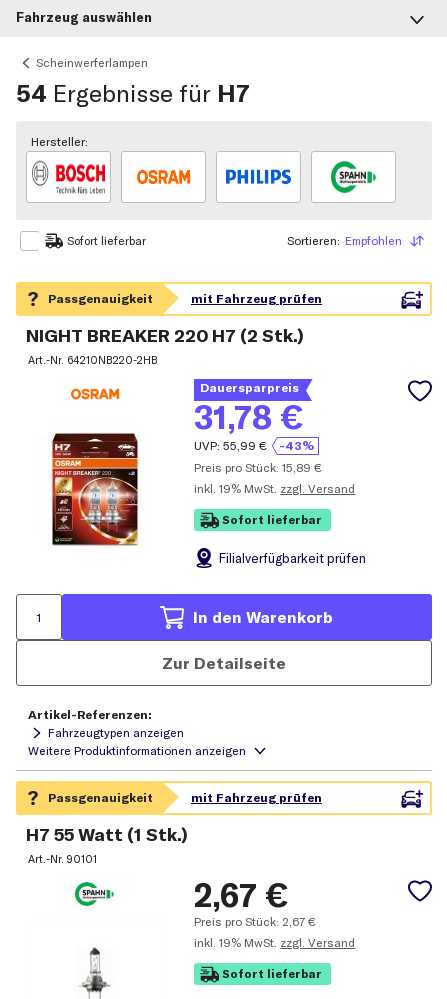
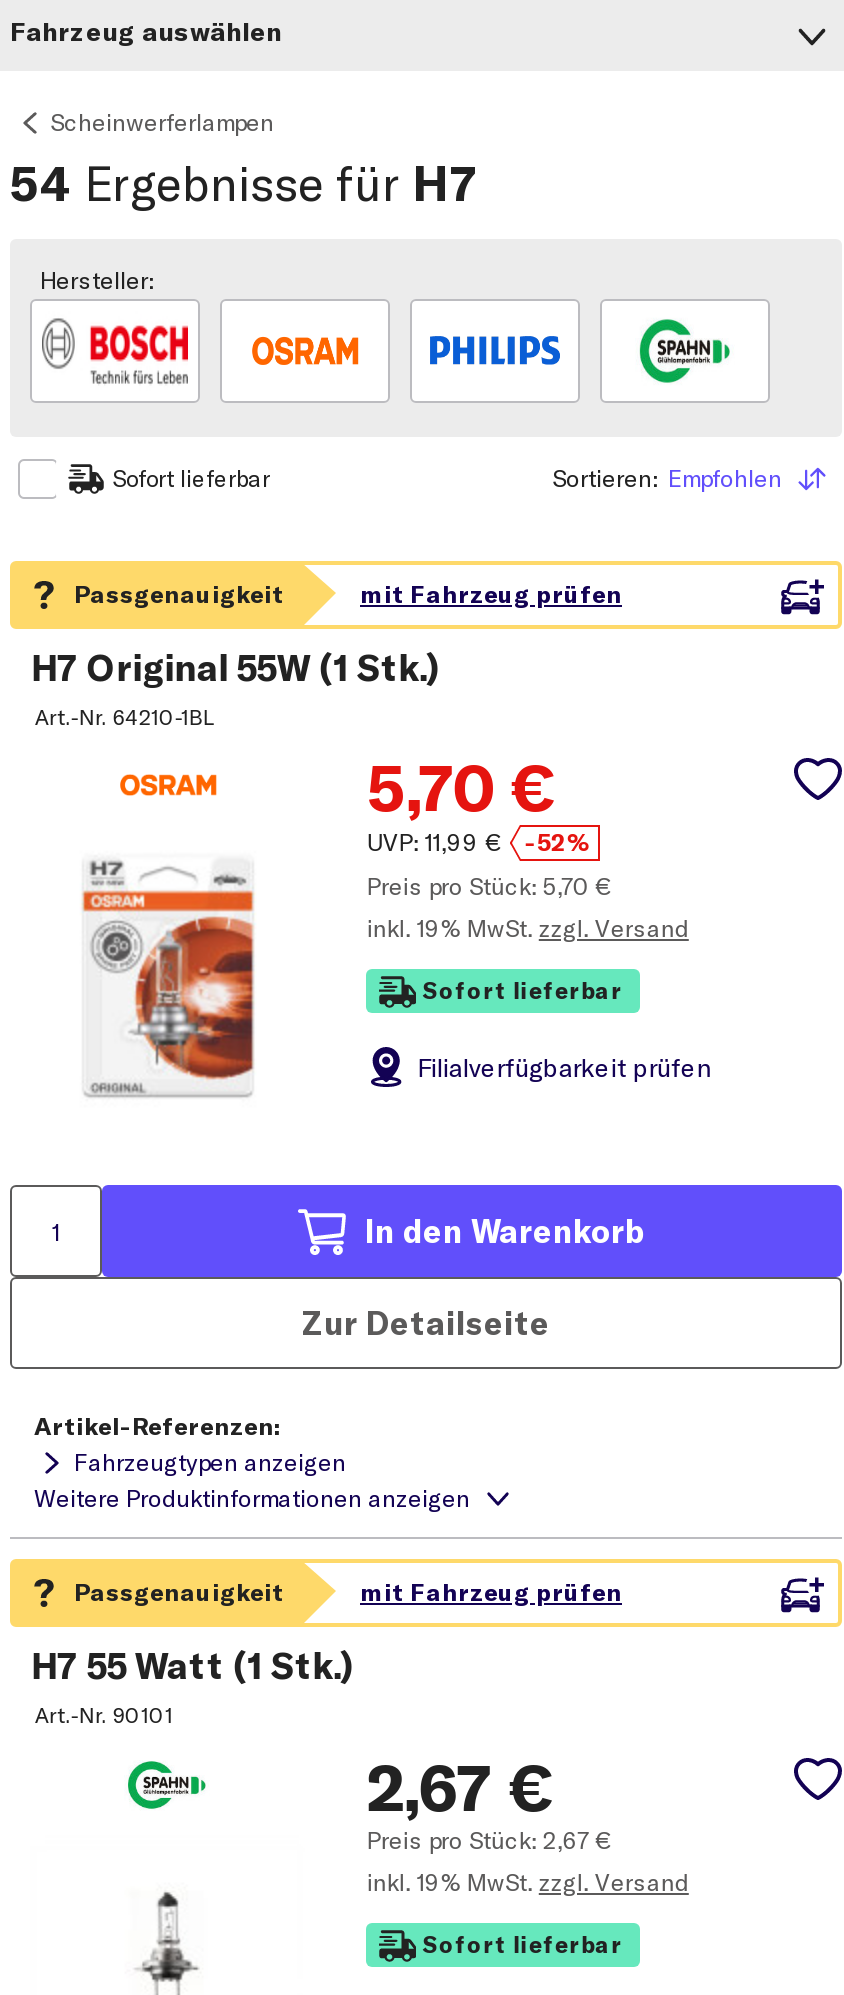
- [image]
- NIGHT BREAKER 220 H7 (2 Stk.)
- Art.-Nr. 64210NB220-2HB
- Dauersparpreis
- 31,78€
- UVP: 55,99 €
- -43%
- Preis pro Stück: 15,89 €
+ [image]
+ H7 Original 55W (1 Stk.)
+ Art.-Nr. 64210-1BL
+ 5,70 €
+ UVP: 11,99 €
+ -52%
+ Preis pro Stück: 5,70 €

moved up: inkl. 19% MwSt. zzgl. Versand | Sofort lieferbar | Filialverfügbarkeit prüfen
